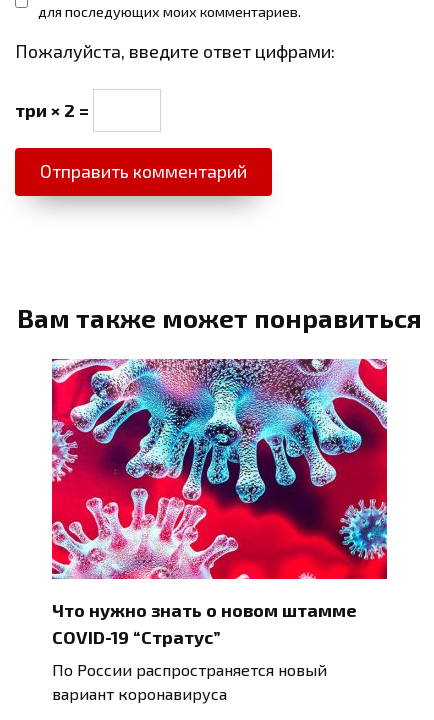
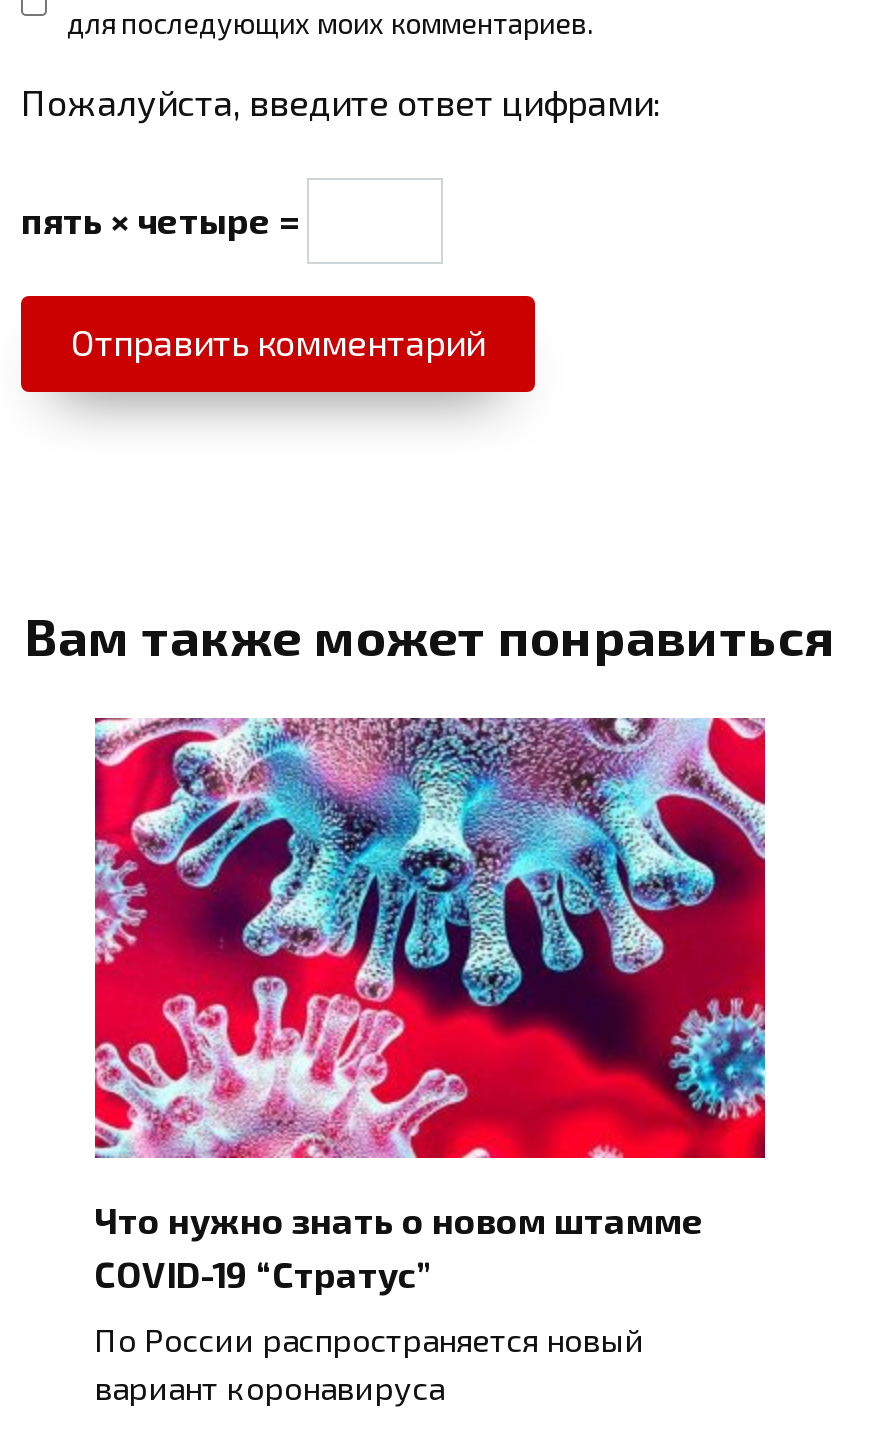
- три × 2 =
+ пять × четыре =
